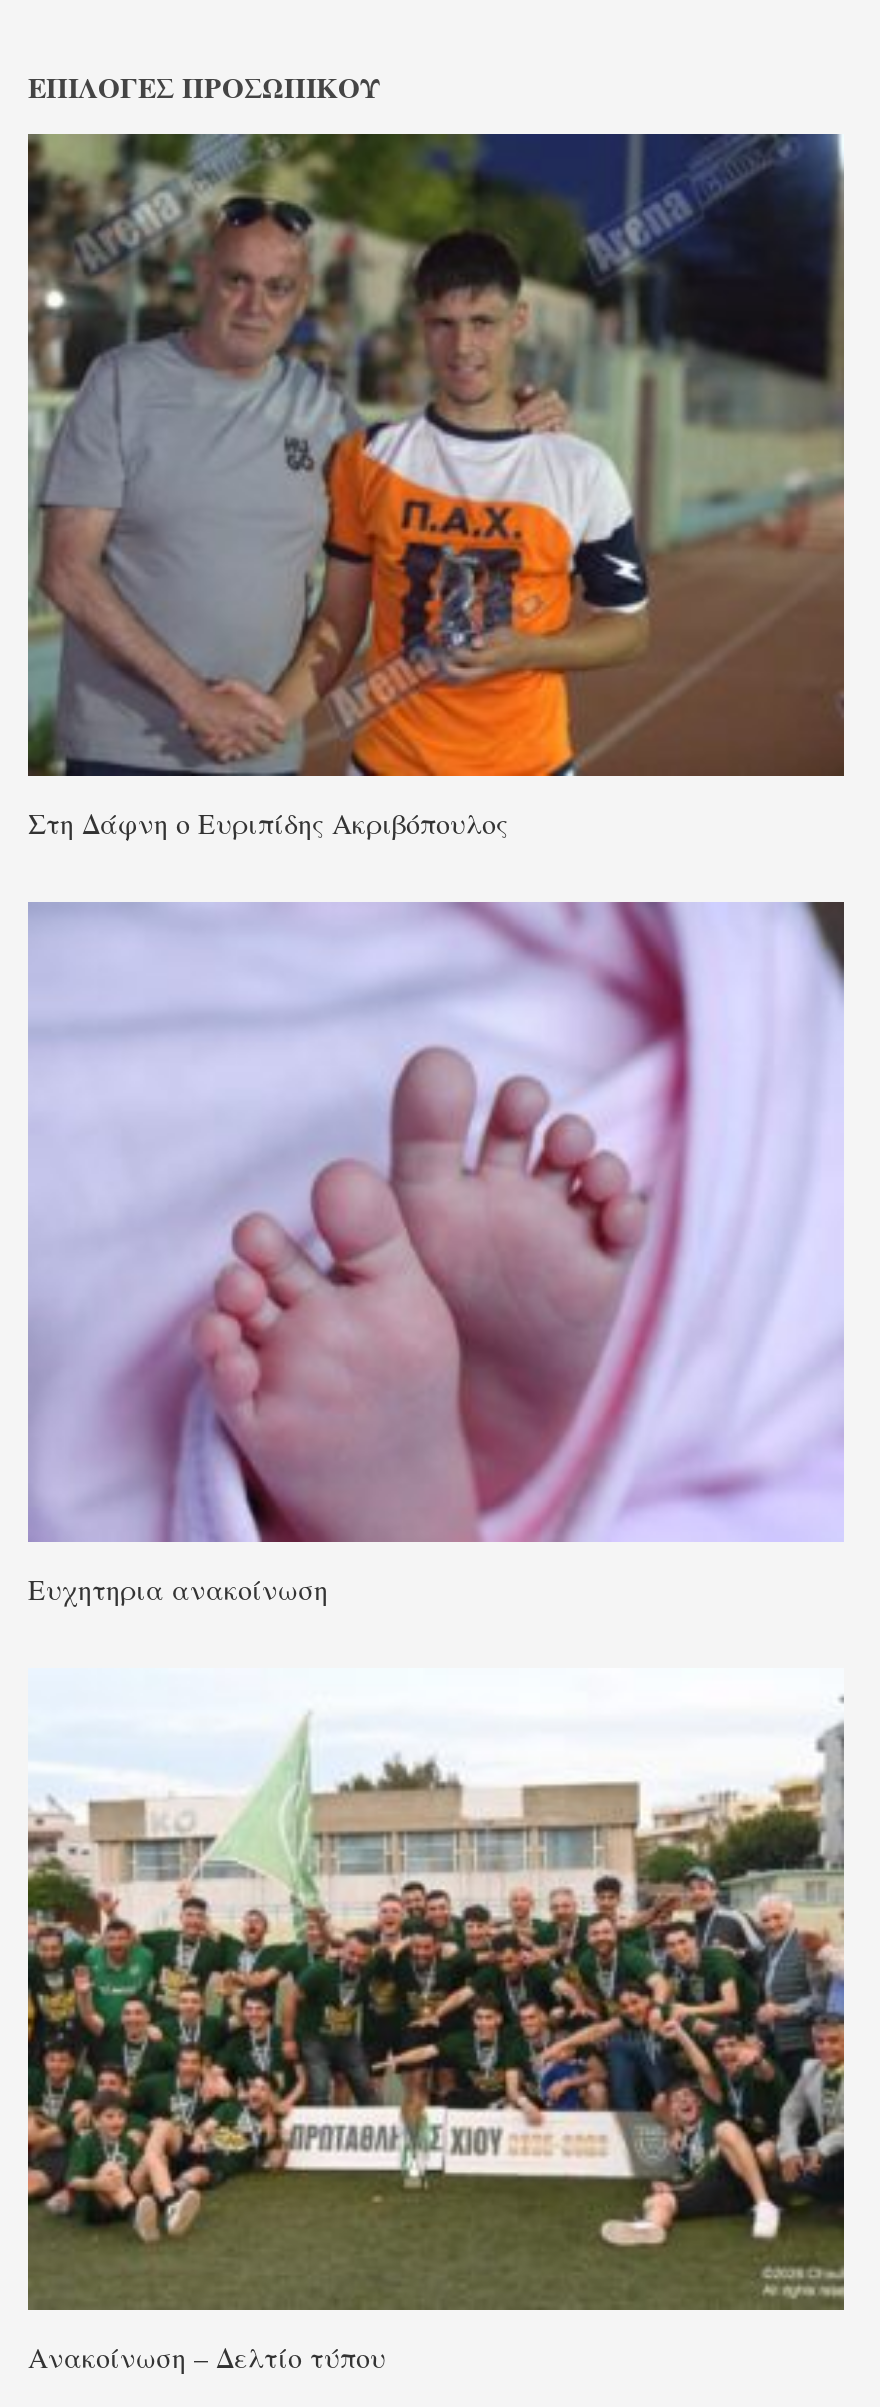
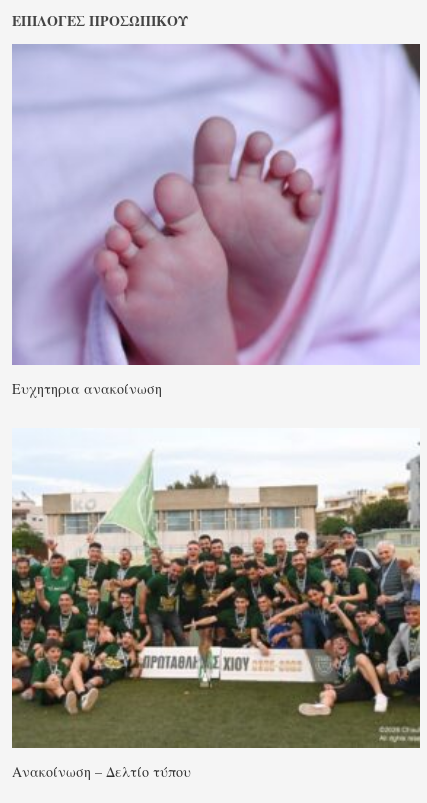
- [image]
- Στη Δάφνη ο Ευριπίδης Ακριβόπουλος
